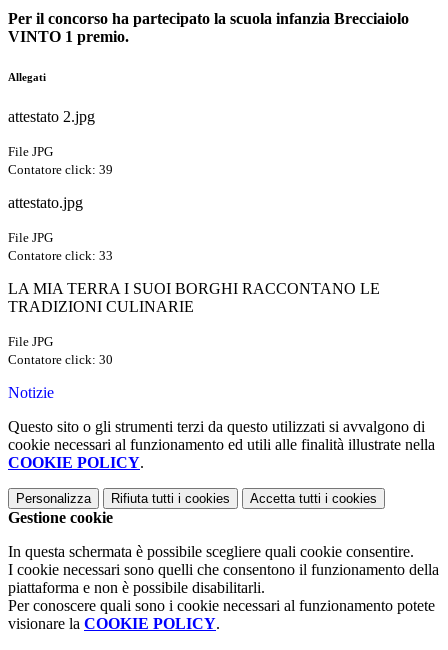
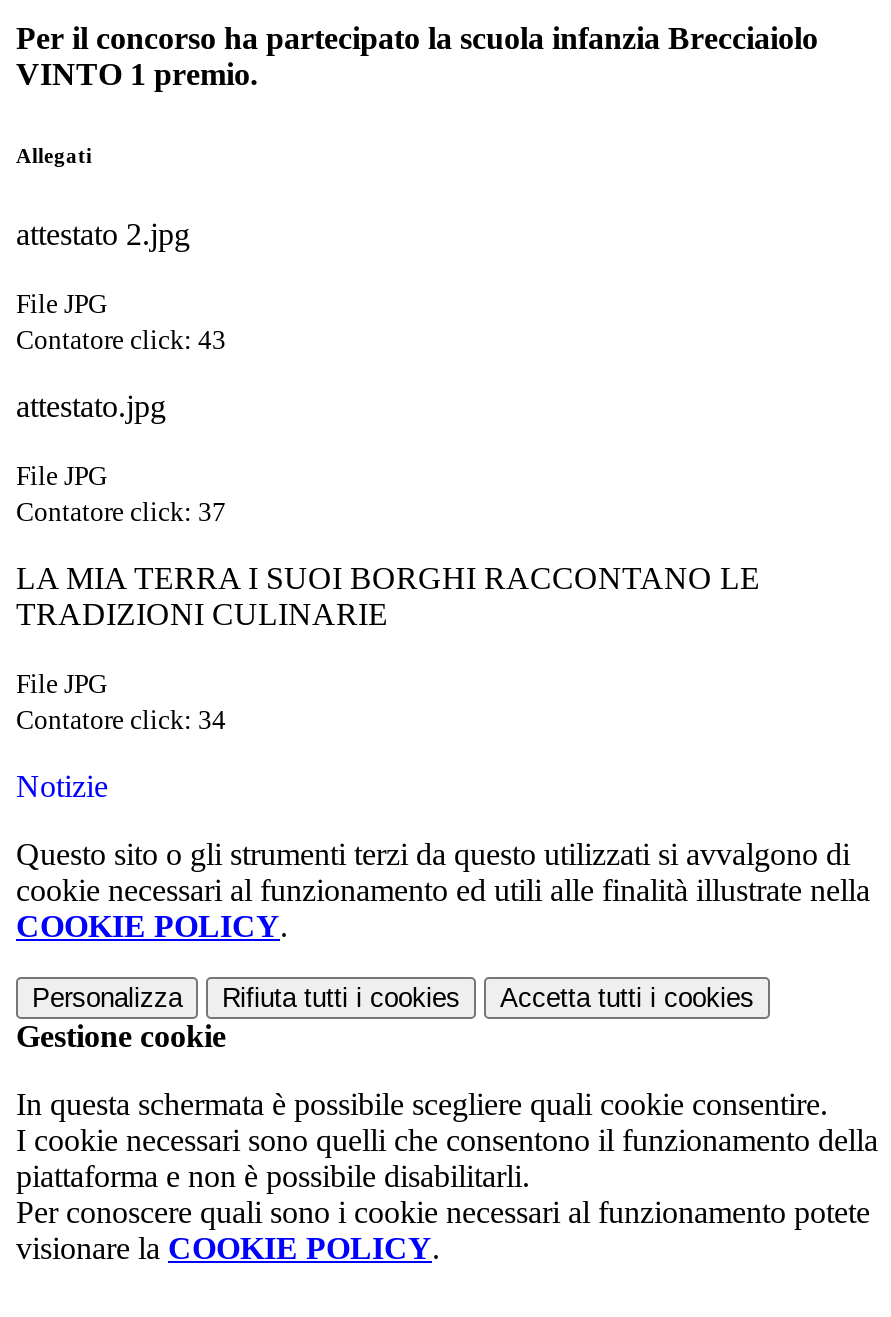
- Contatore click: 39
+ Contatore click: 43

- Contatore click: 33
+ Contatore click: 37

- Contatore click: 30
+ Contatore click: 34
